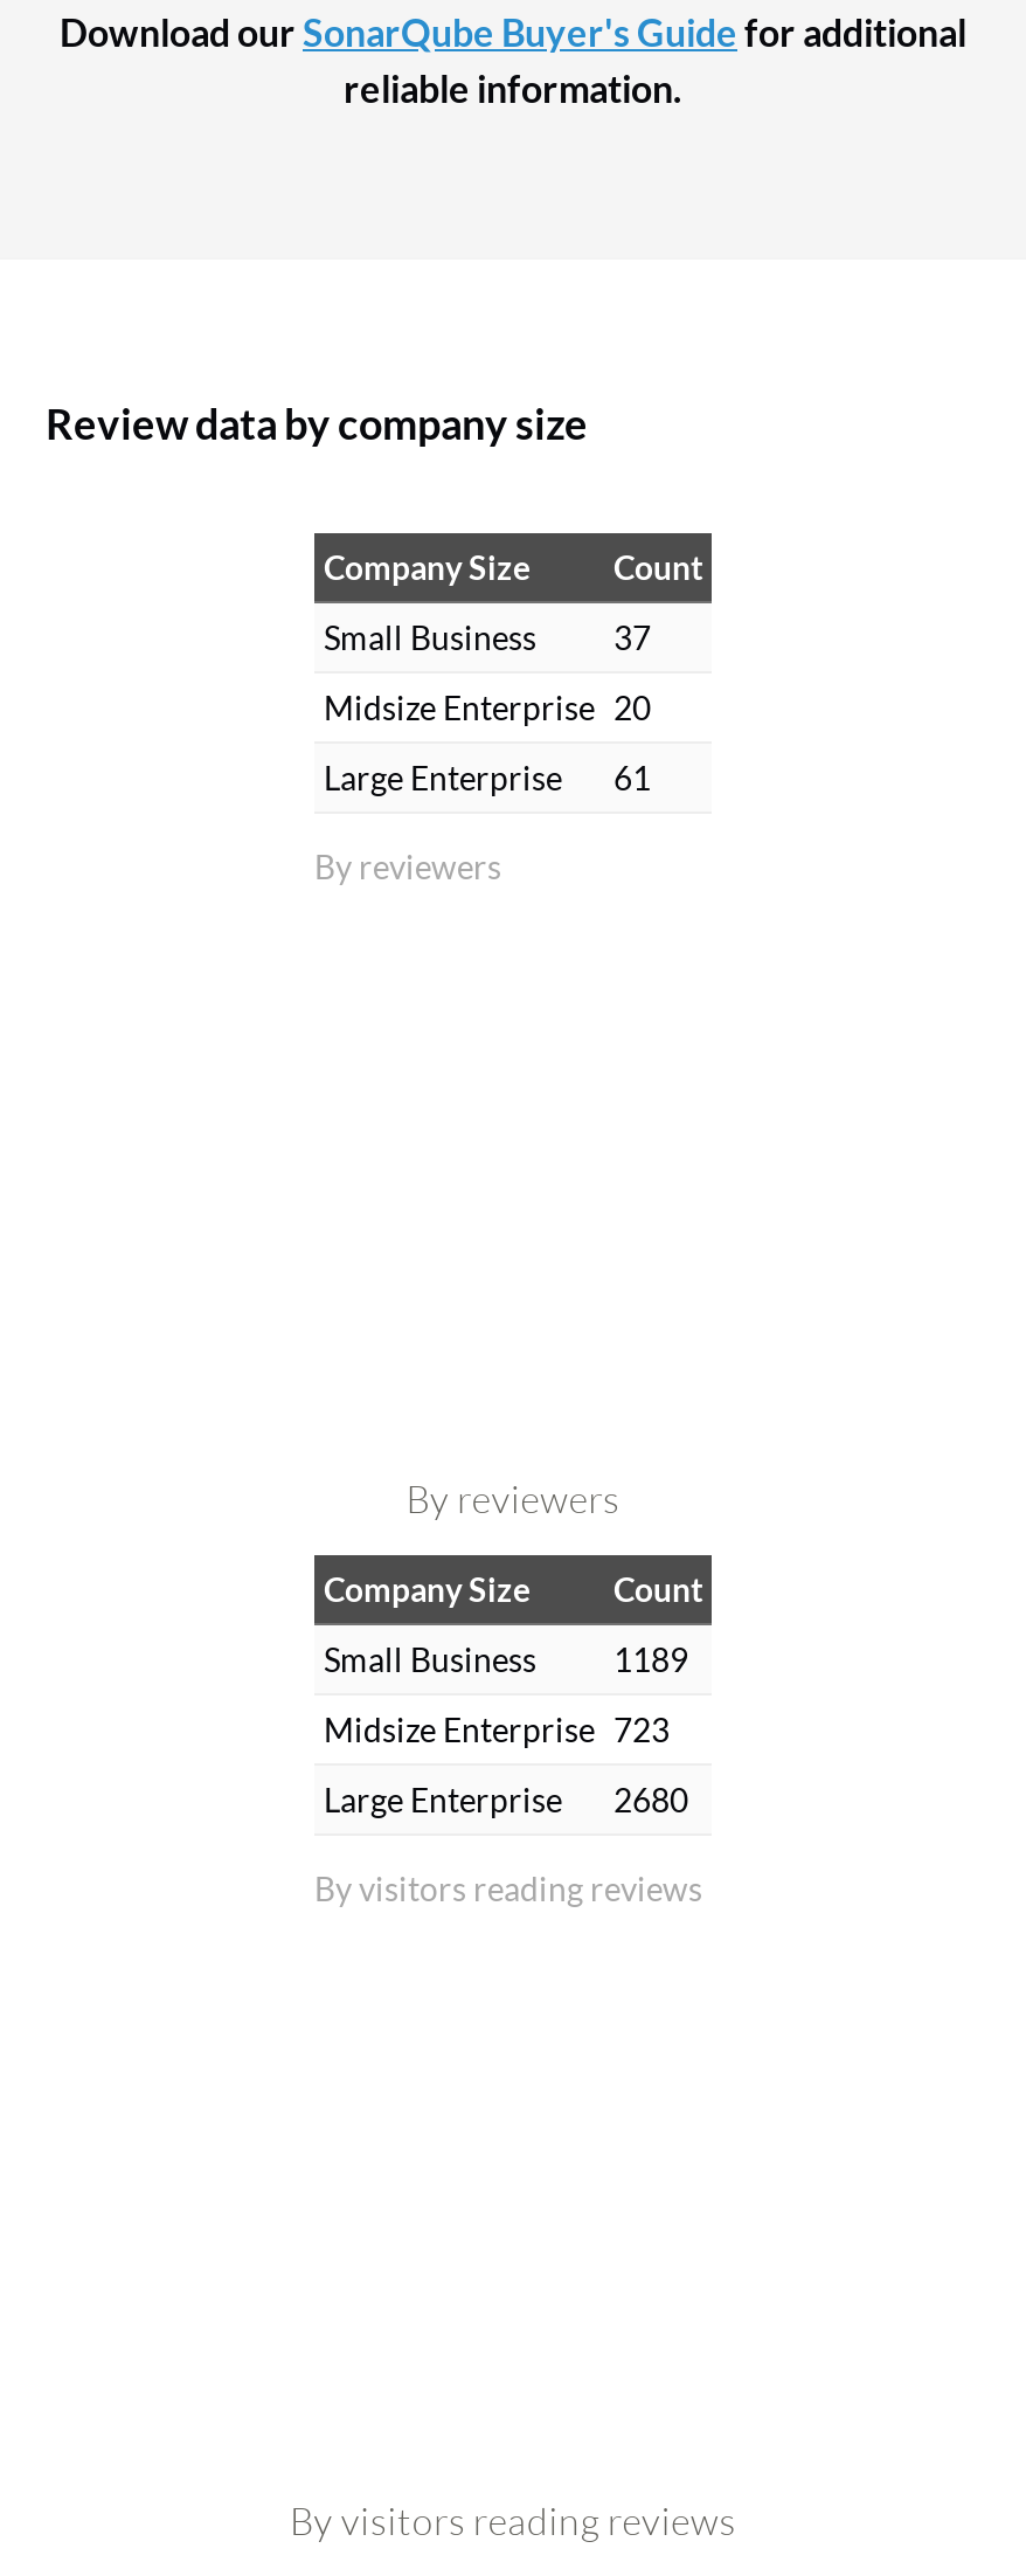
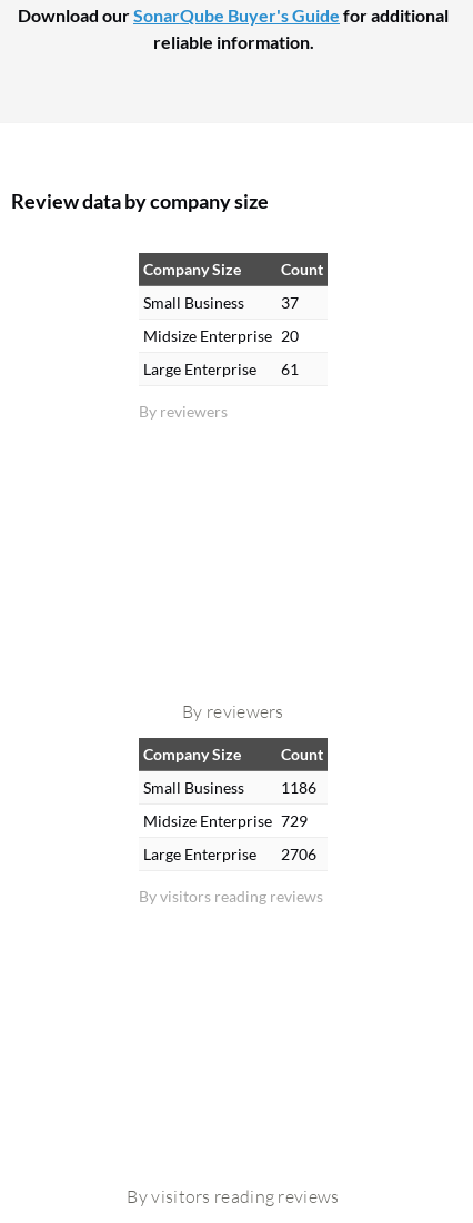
- Small Business 1189
+ Small Business 1186

- Midsize Enterprise 723
+ Midsize Enterprise 729

- Large Enterprise 2680
+ Large Enterprise 2706
